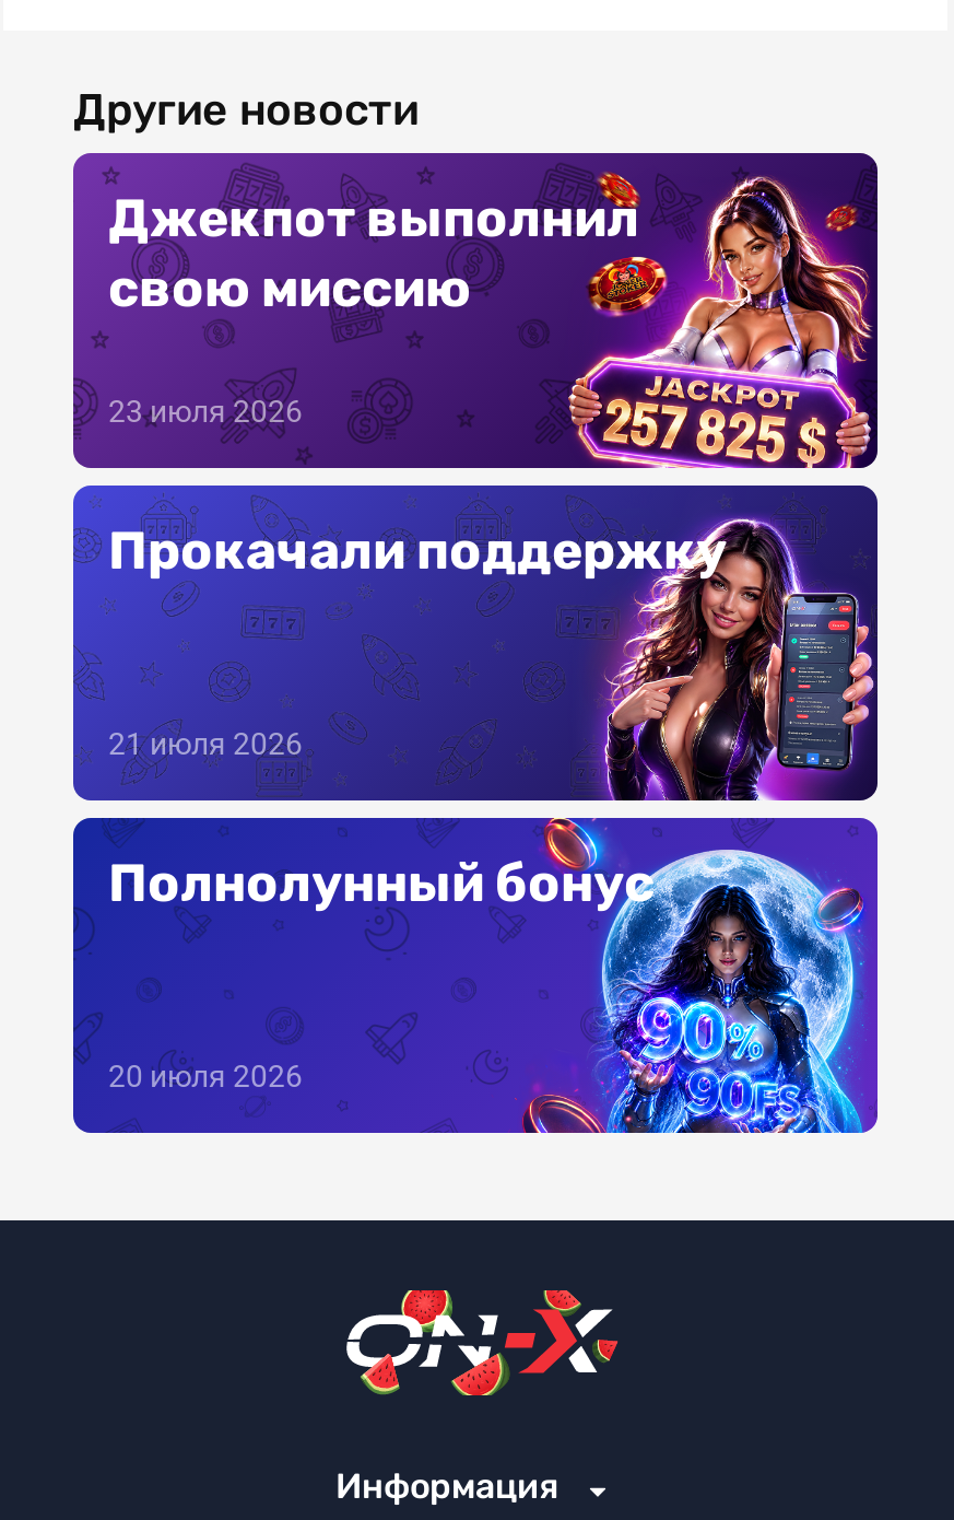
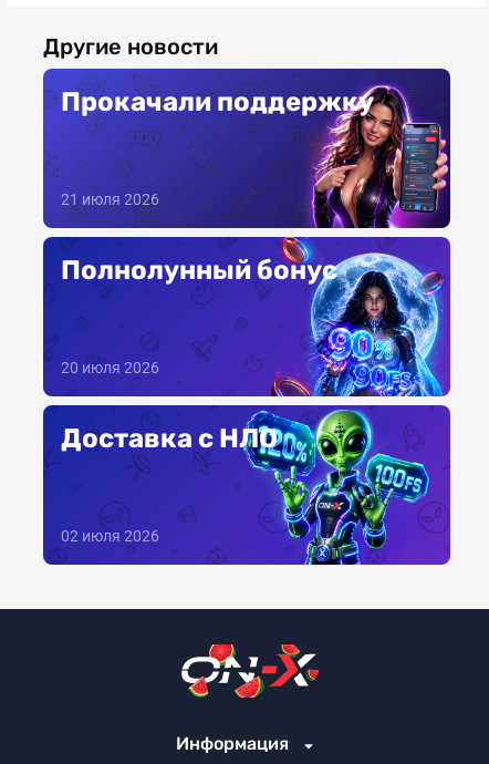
- [image]
- Джекпот выполнил
- свою миссию
- 23 июля 2026

- [image]

moved up: [image] | 21 июля 2026 | Полнолунный бонус | 20 июля 2026

+ [image]
+ Доставка с НЛО
+ 02 июля 2026
